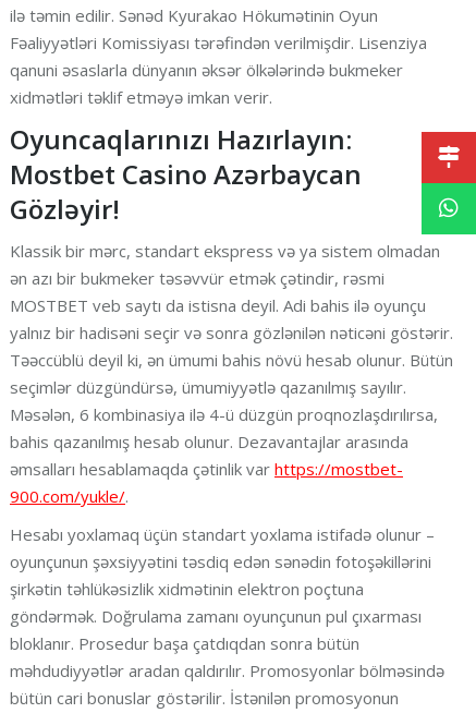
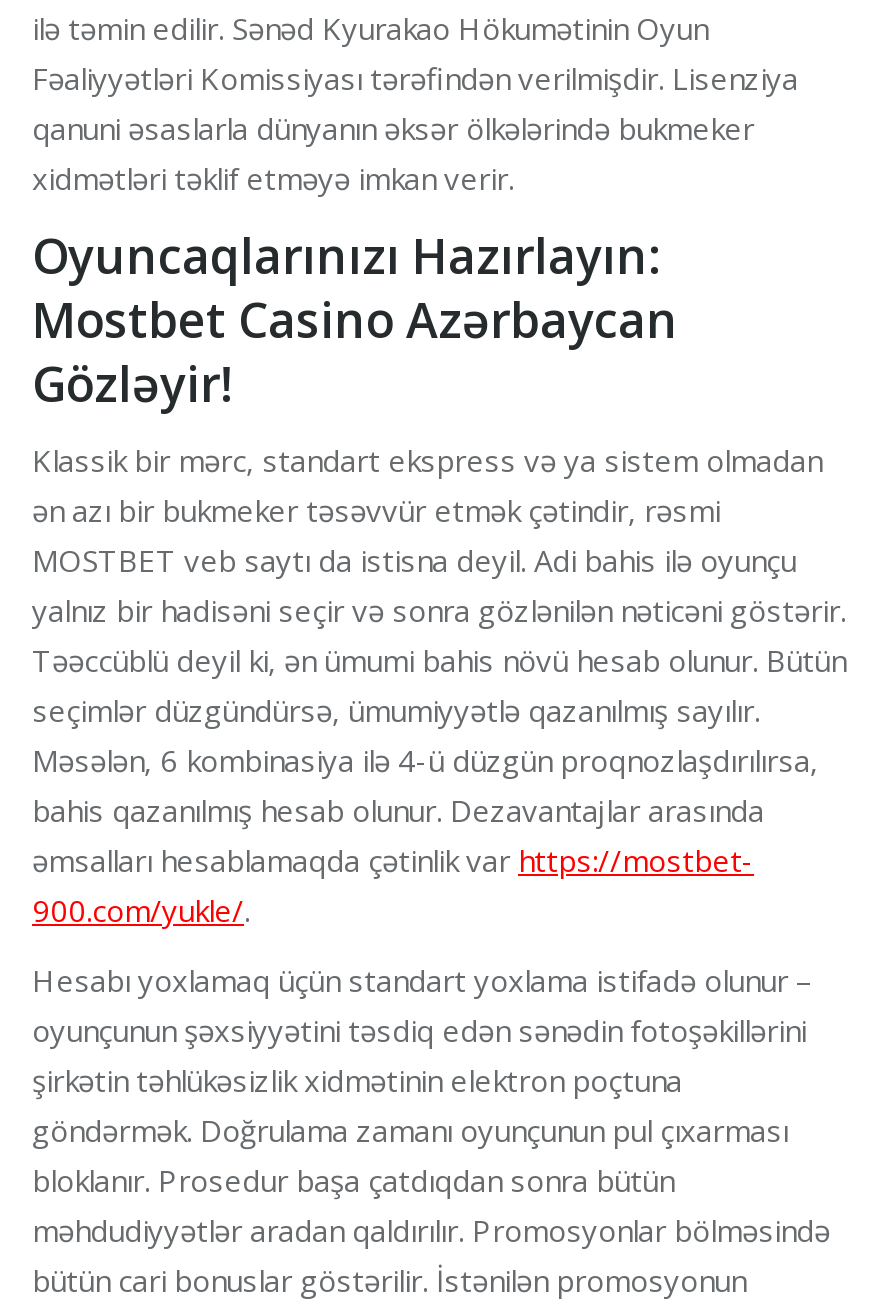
- [image]
